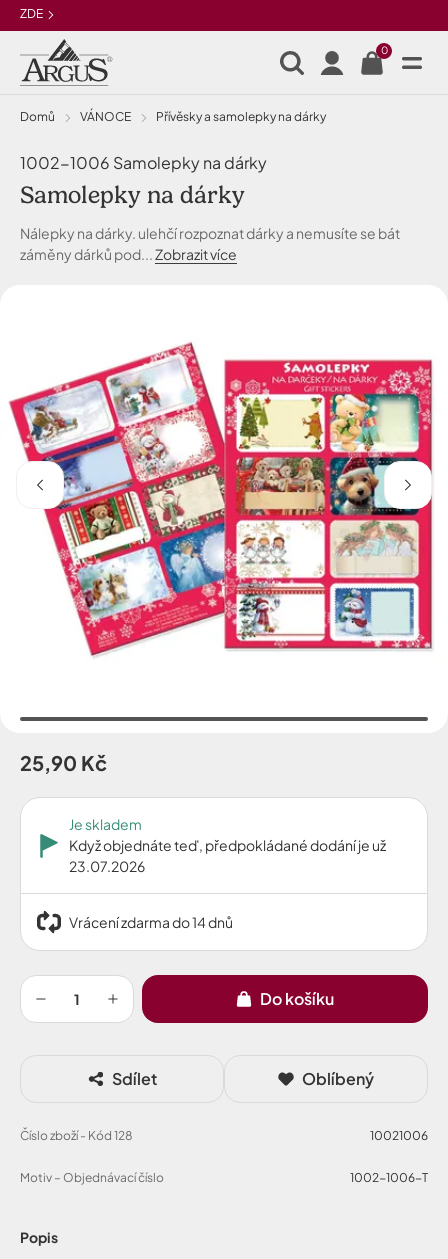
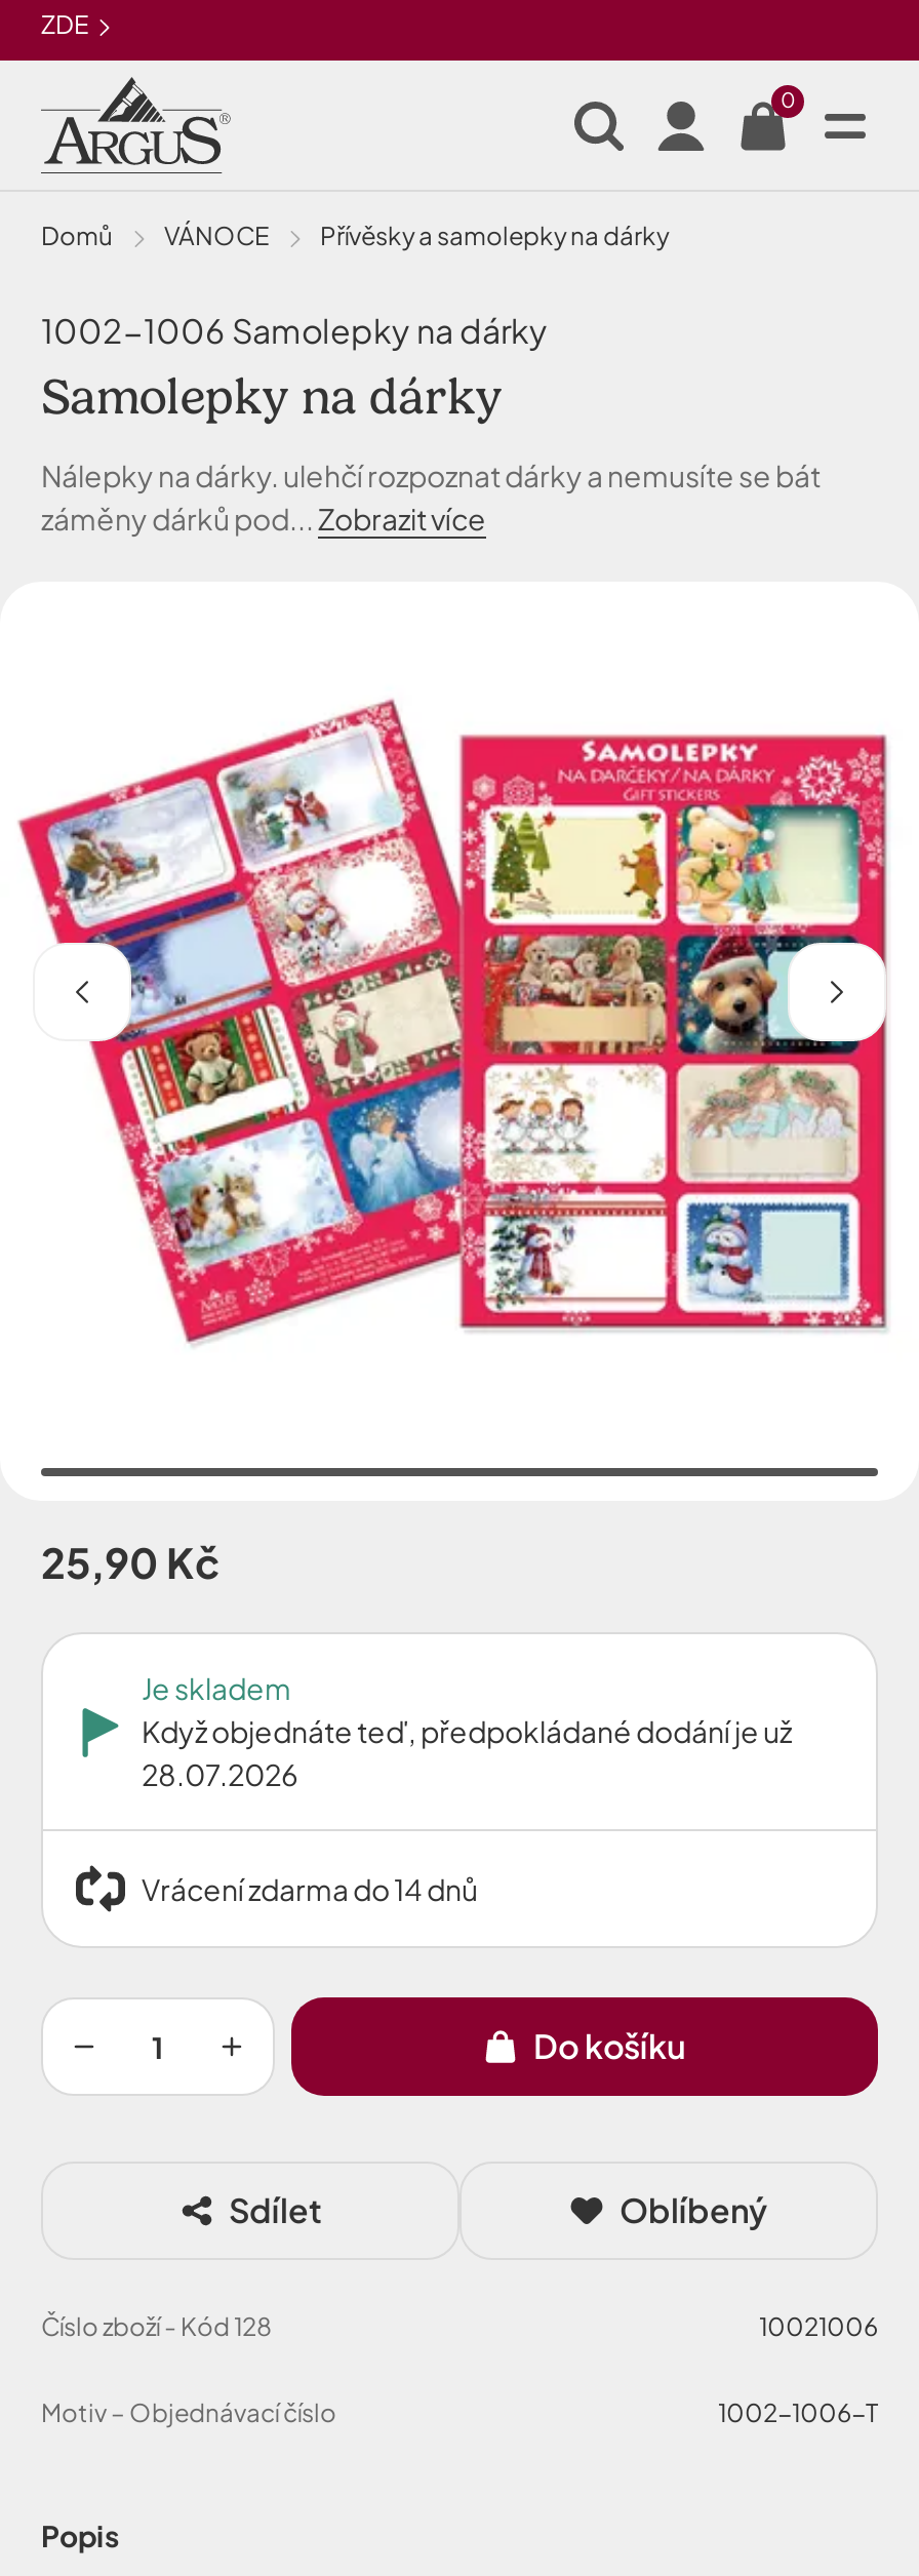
- 23.07.2026
+ 28.07.2026
